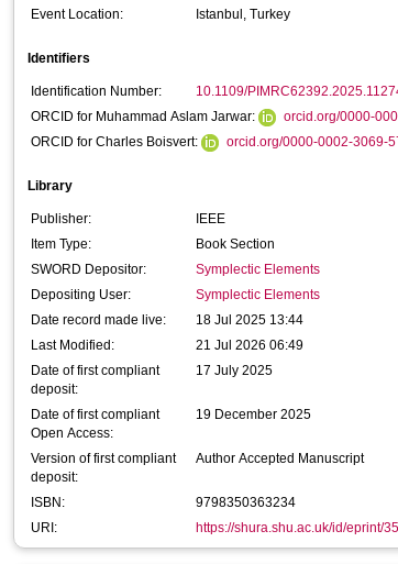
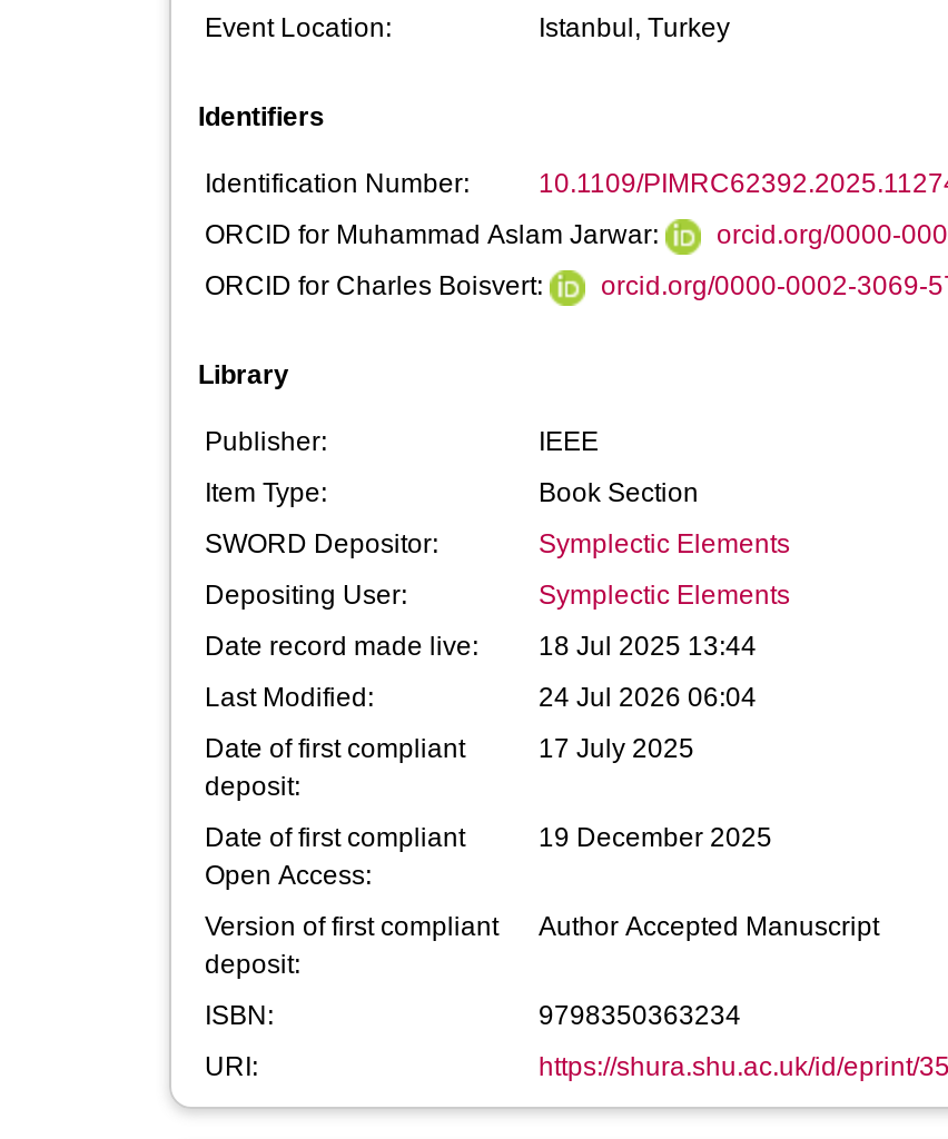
- 21 Jul 2026 06:49
+ 24 Jul 2026 06:04
